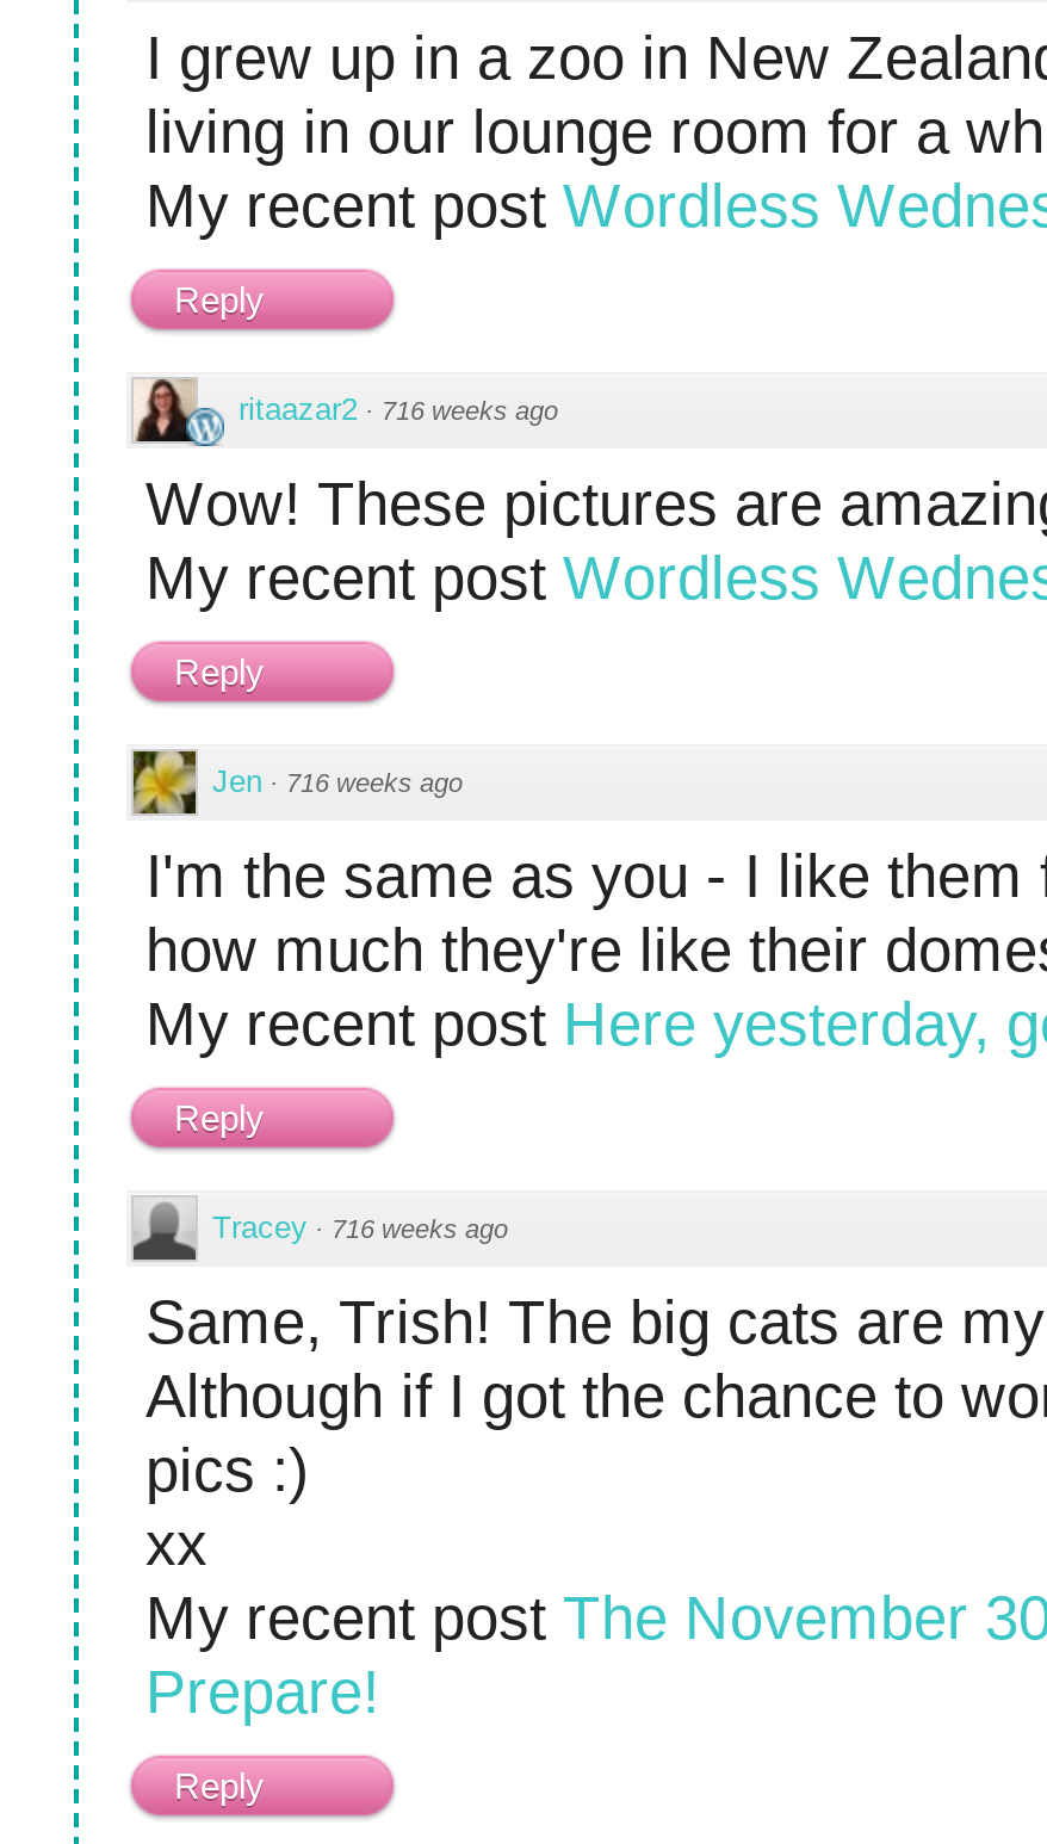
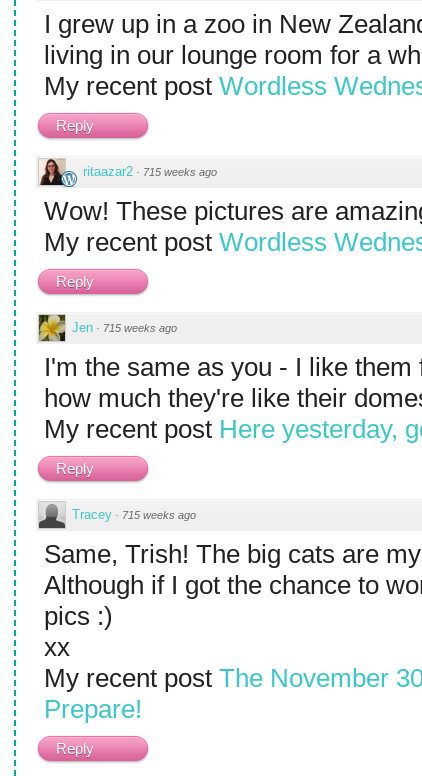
- ritaazar2 · 716 weeks ago
+ ritaazar2 · 715 weeks ago

- Jen · 716 weeks ago
+ Jen · 715 weeks ago

- Tracey · 716 weeks ago
+ Tracey · 715 weeks ago
